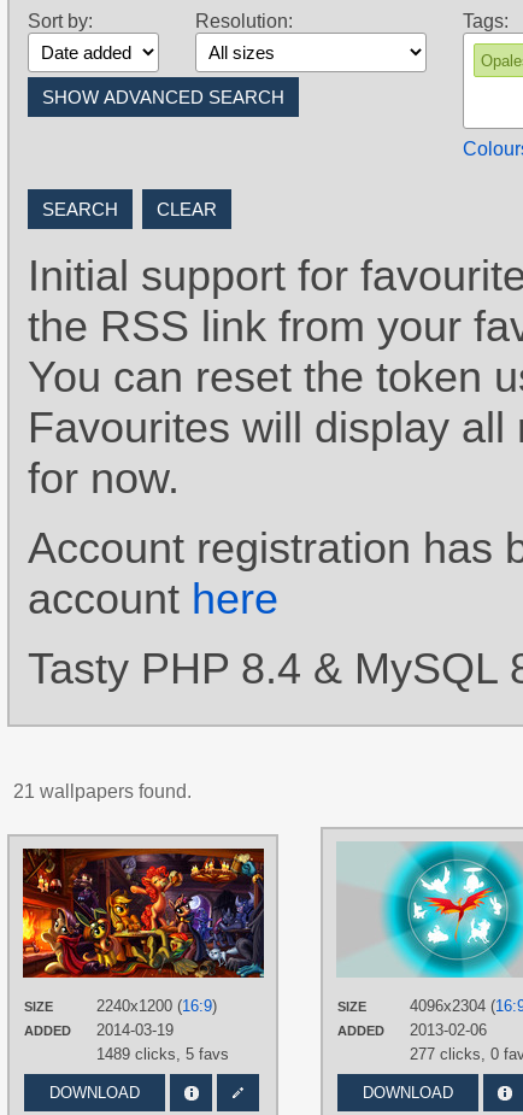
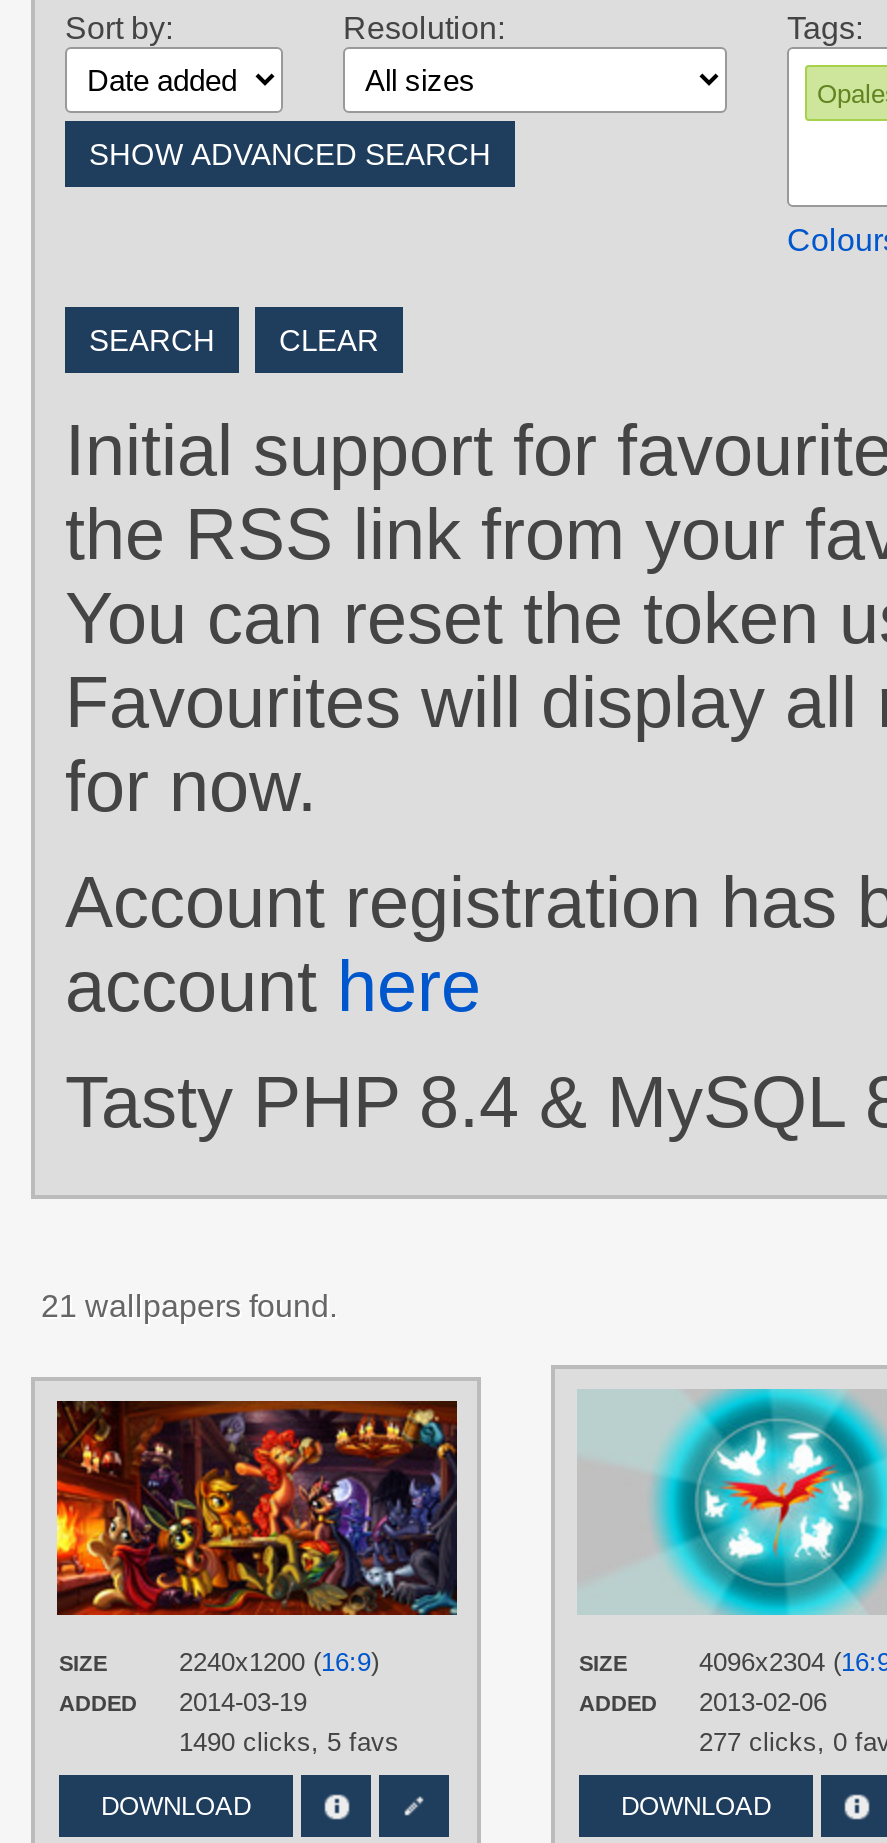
- 1489 clicks, 5 favs
+ 1490 clicks, 5 favs
